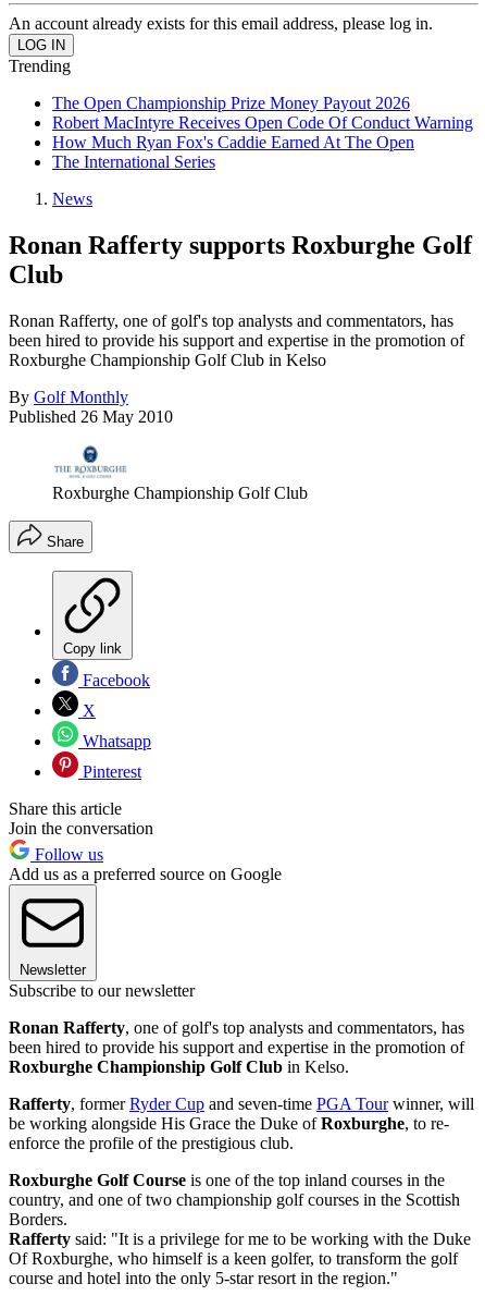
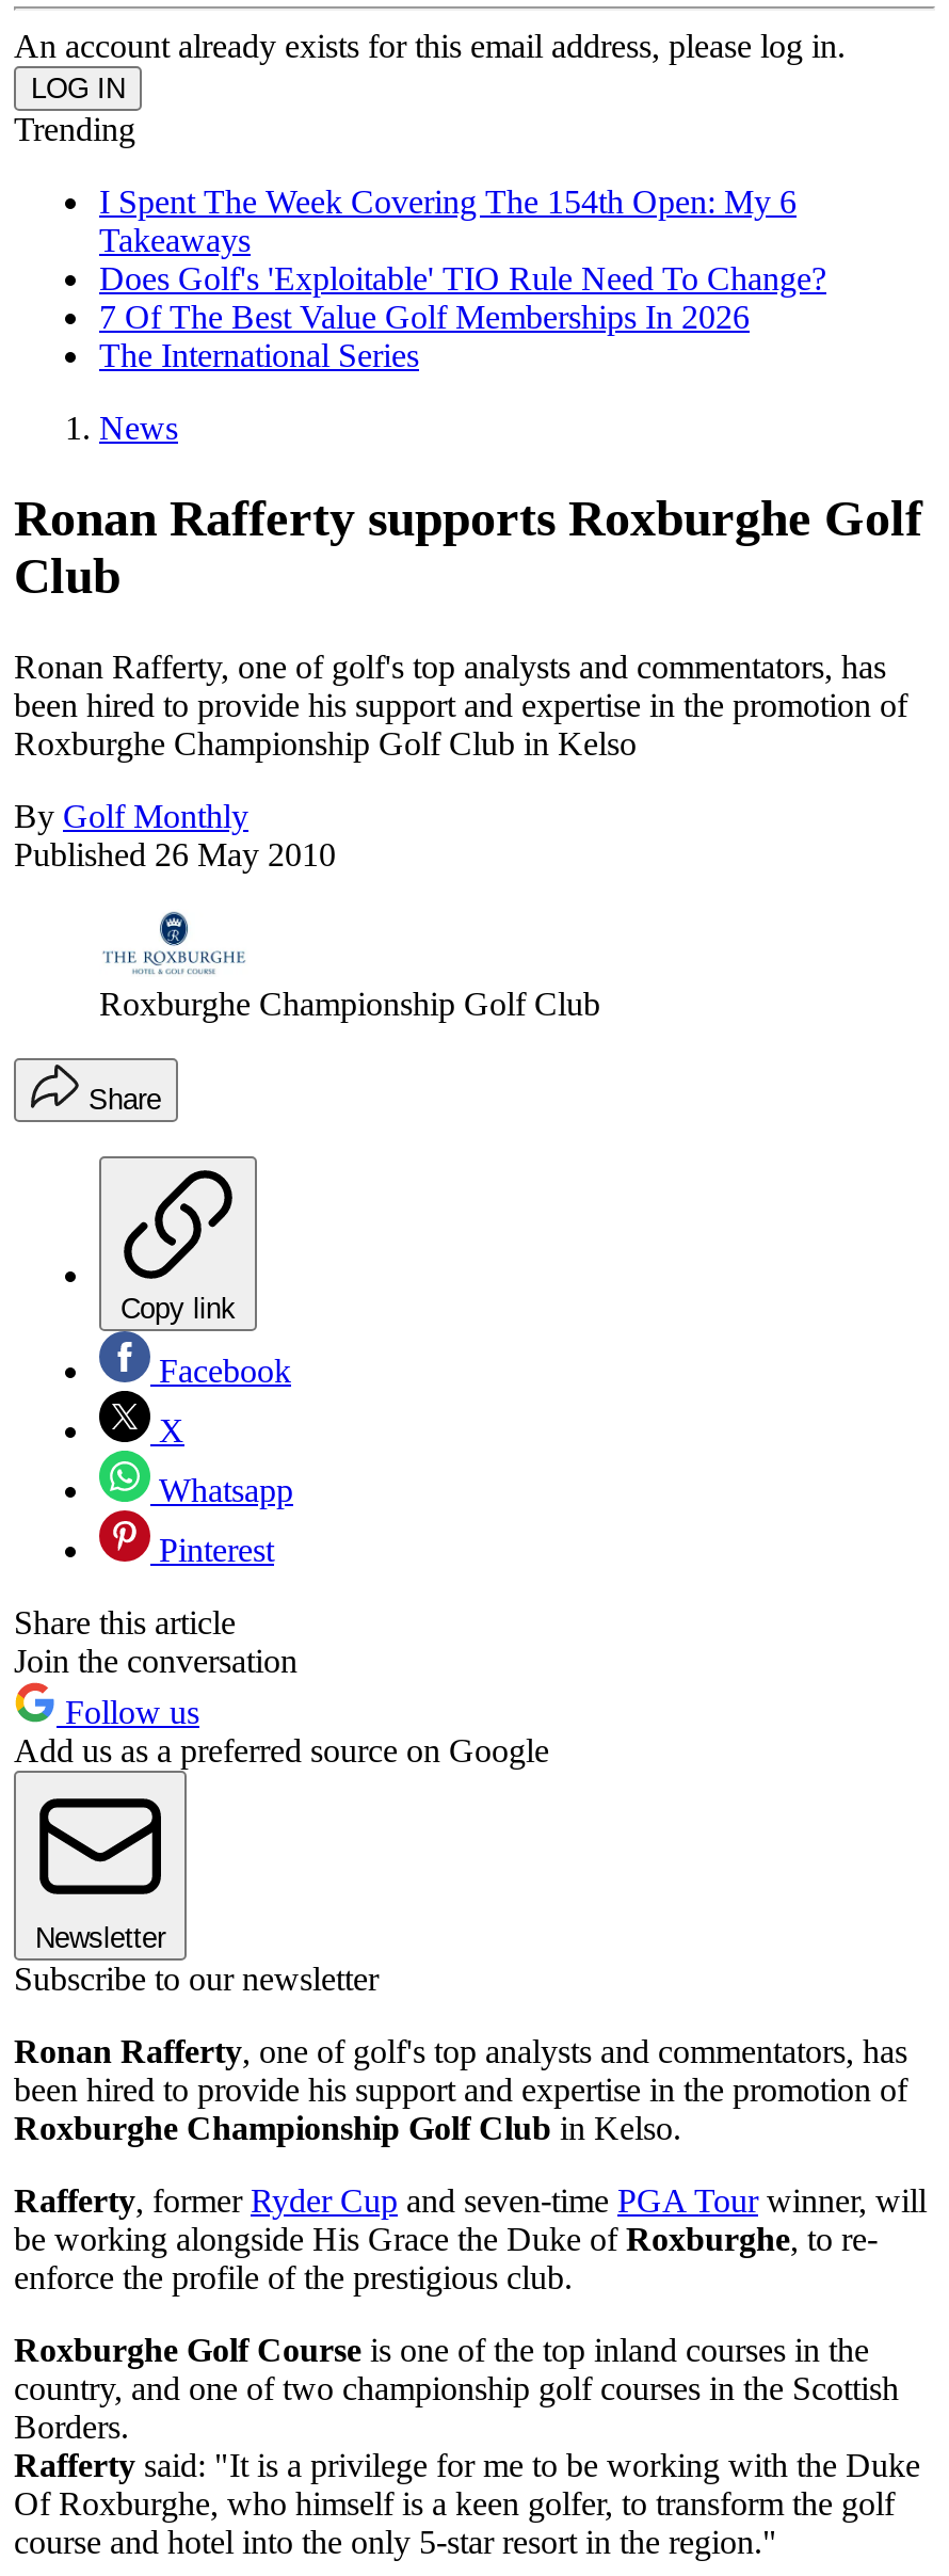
- The Open Championship Prize Money Payout 2026
- Robert MacIntyre Receives Open Code Of Conduct Warning
- How Much Ryan Fox's Caddie Earned At The Open
+ I Spent The Week Covering The 154th Open: My 6
+ Takeaways
+ Does Golf's 'Exploitable' TIO Rule Need To Change?
+ 7 Of The Best Value Golf Memberships In 2026
